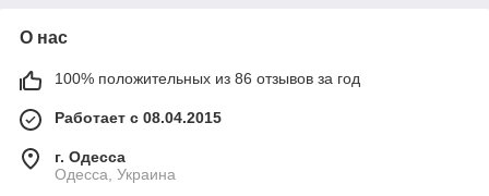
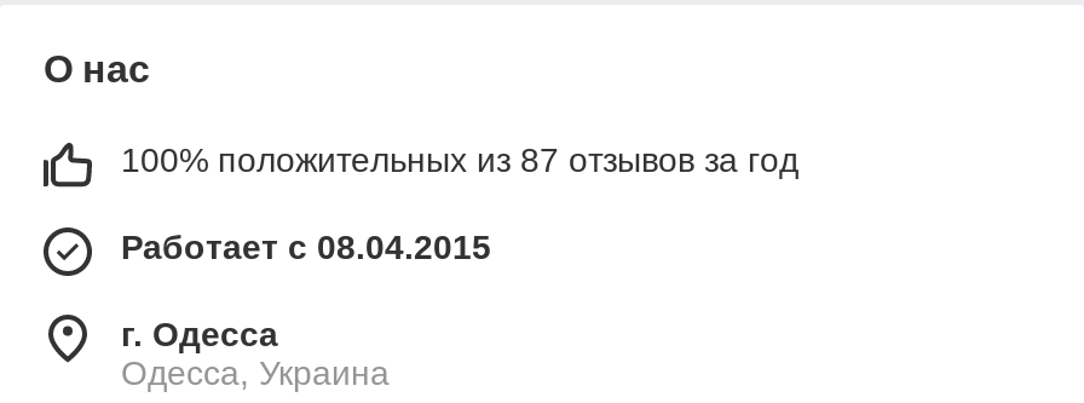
- 100% положительных из 86 отзывов за год
+ 100% положительных из 87 отзывов за год
